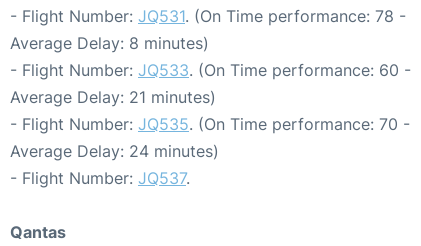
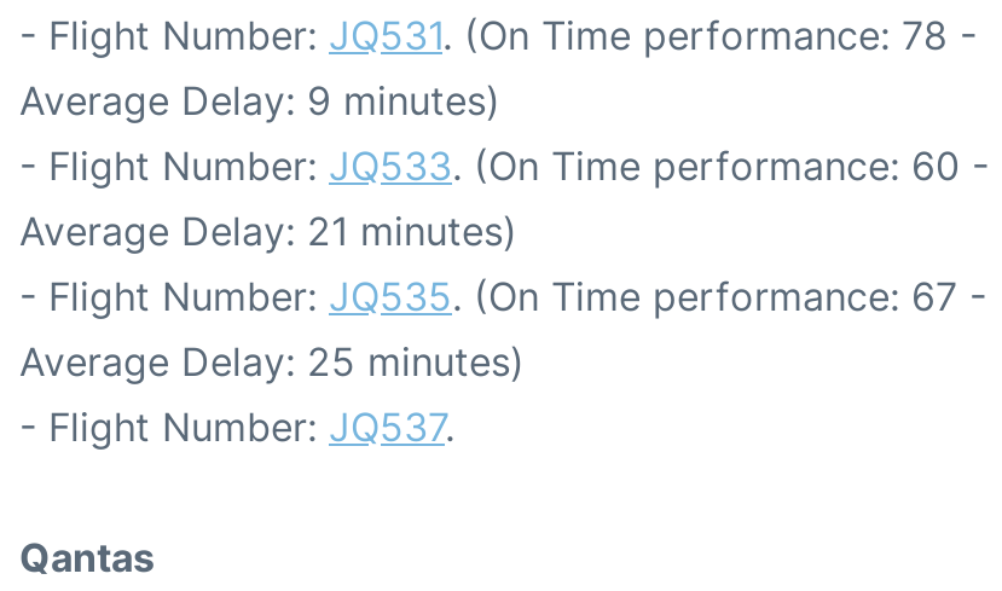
- Average Delay: 8 minutes)
+ Average Delay: 9 minutes)

- - Flight Number: JQ535. (On Time performance: 70 -
+ - Flight Number: JQ535. (On Time performance: 67 -

- Average Delay: 24 minutes)
+ Average Delay: 25 minutes)
